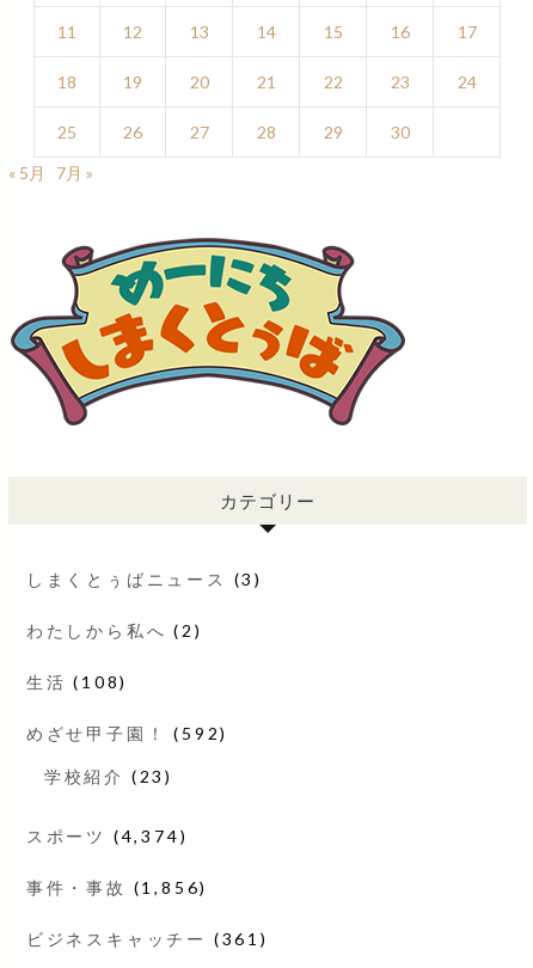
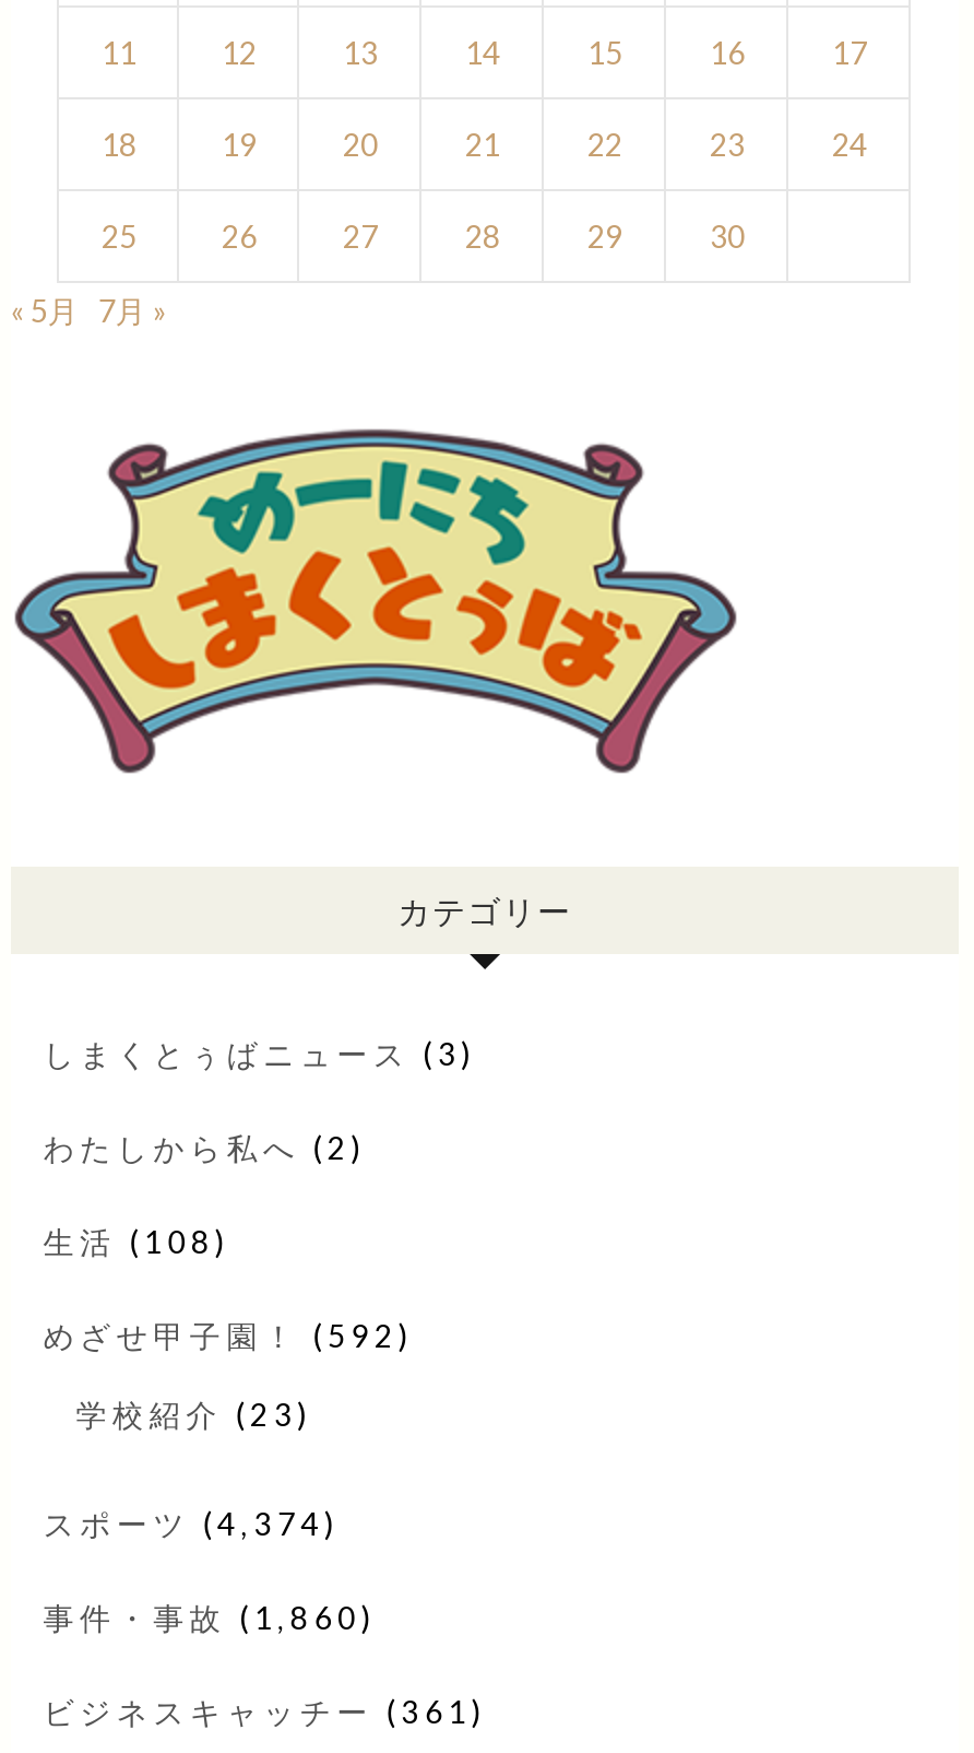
- 事件・事故(1,856)
+ 事件・事故(1,860)
